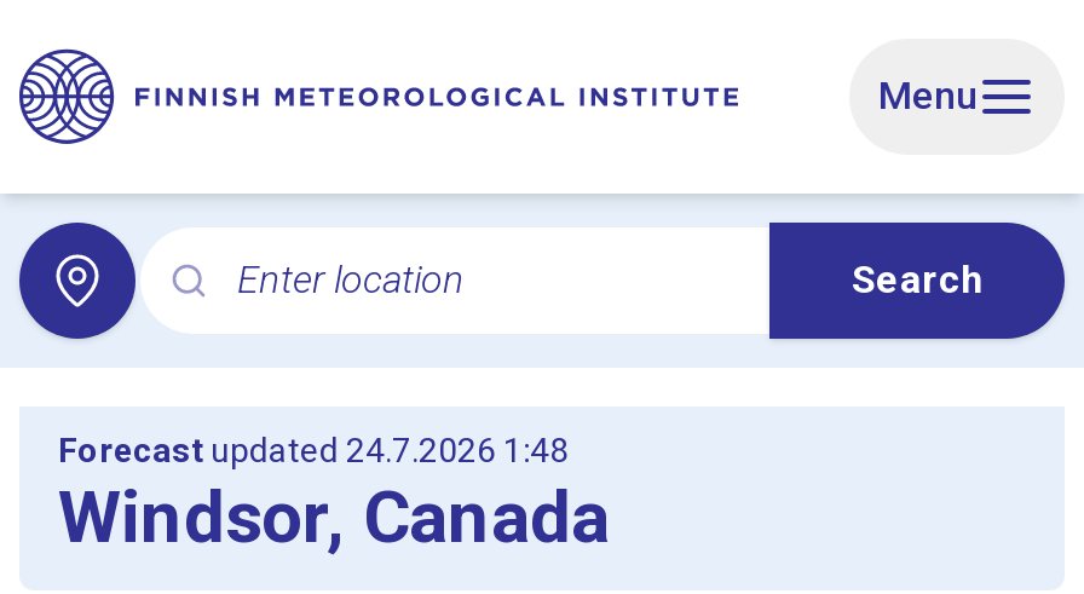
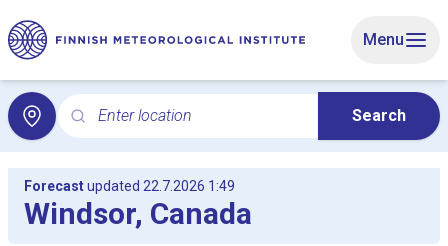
- Forecast updated 24.7.2026 1:48
+ Forecast updated 22.7.2026 1:49
